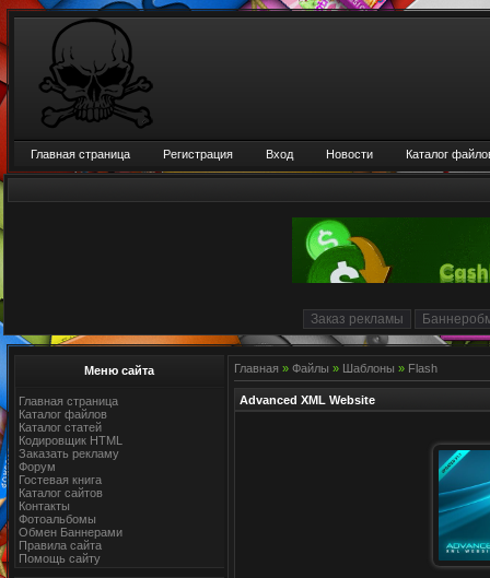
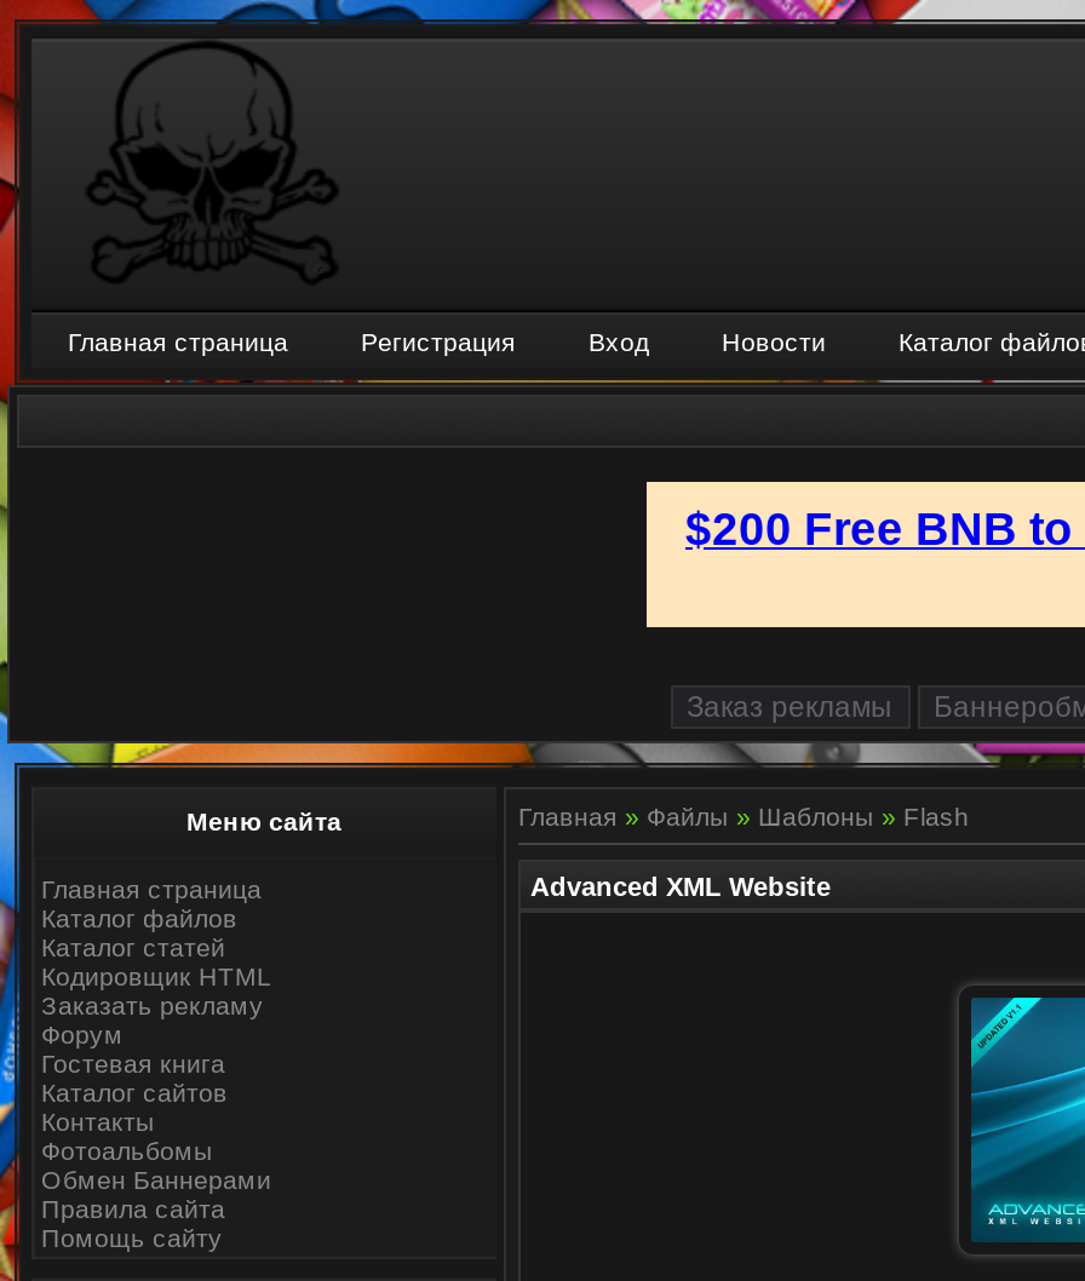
- [image]
+ [image]
